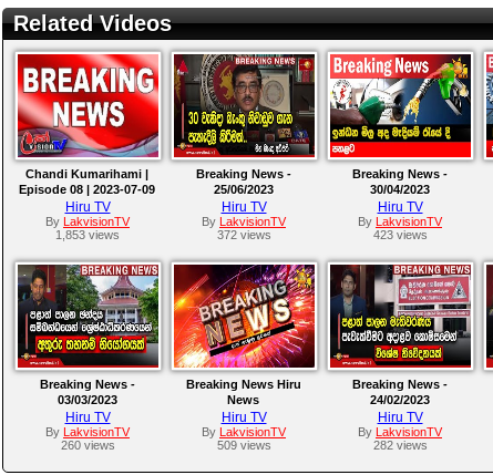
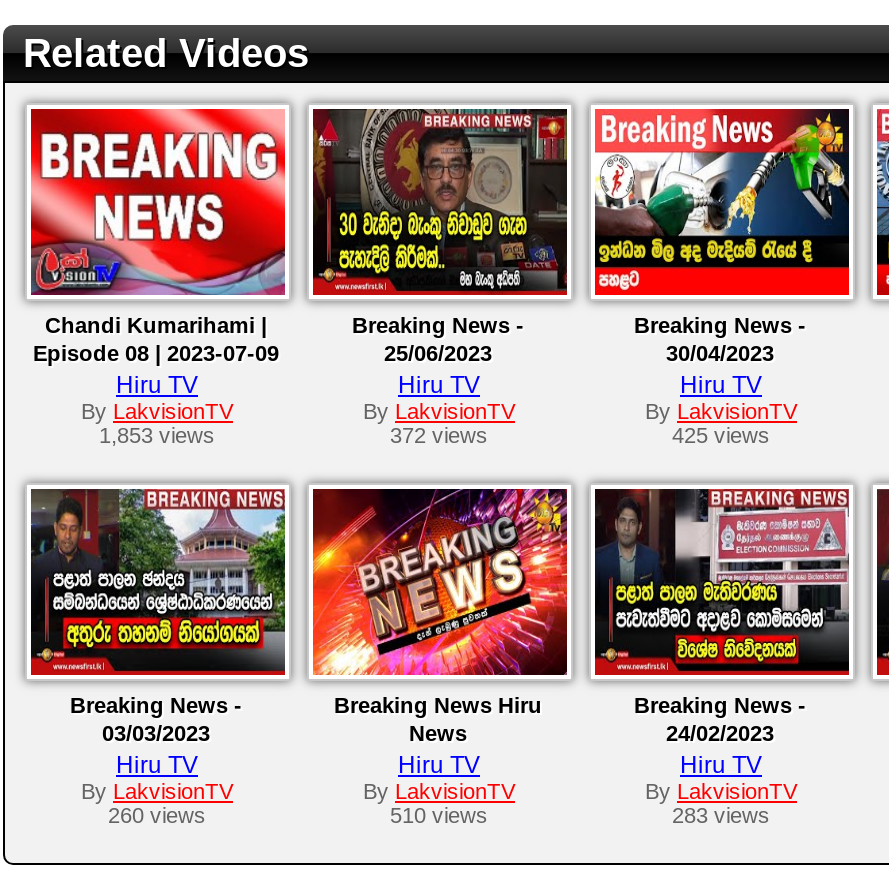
- 423 views
+ 425 views

- 509 views
+ 510 views

- 282 views
+ 283 views
